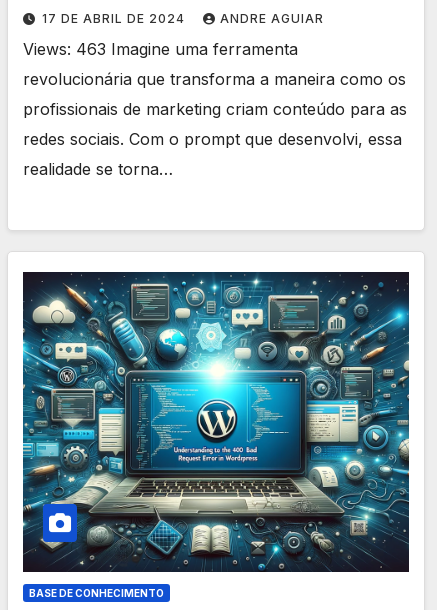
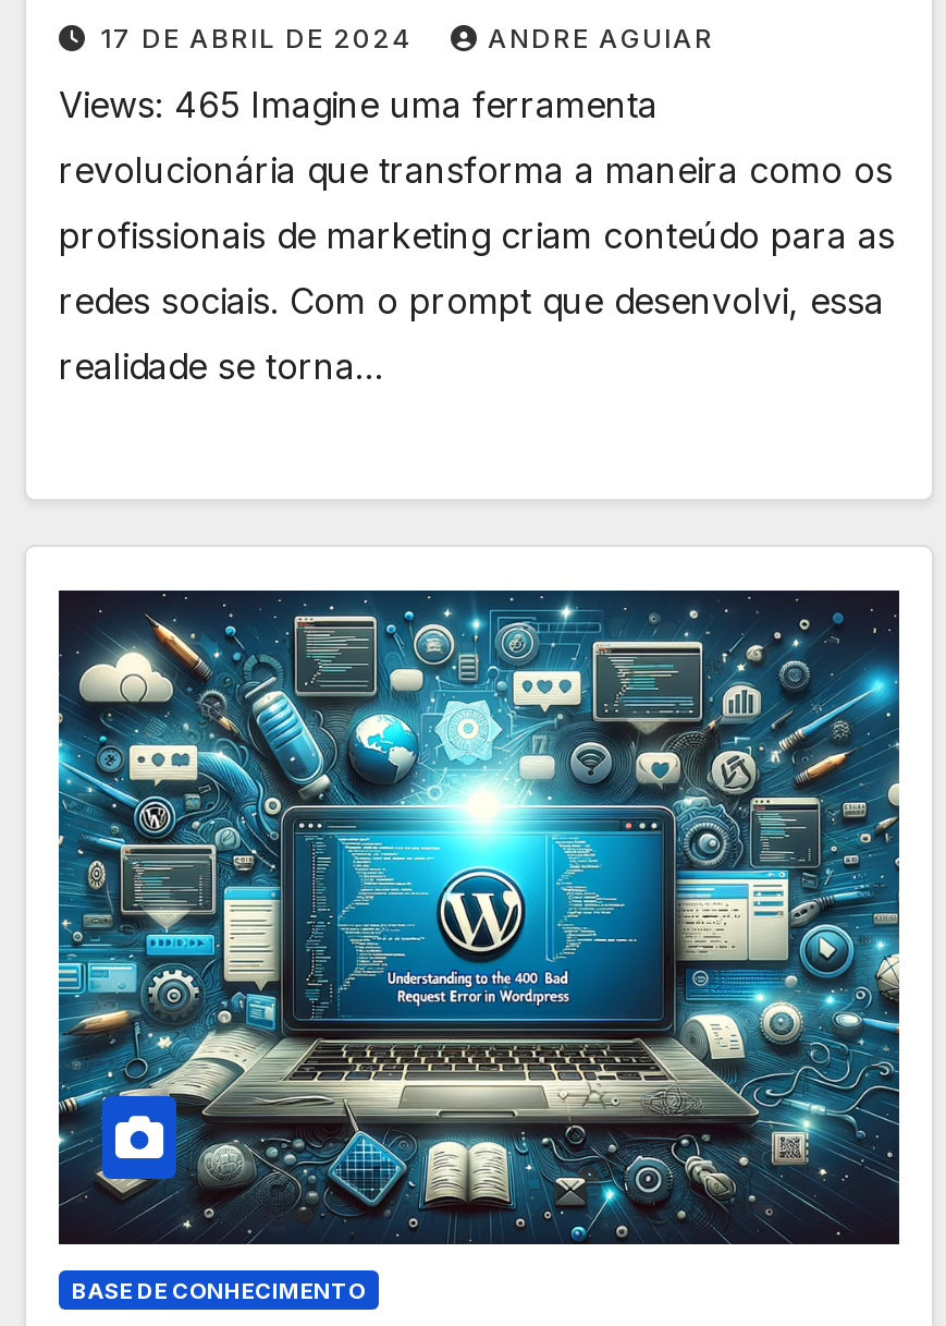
- Views: 463 Imagine uma ferramenta
+ Views: 465 Imagine uma ferramenta
